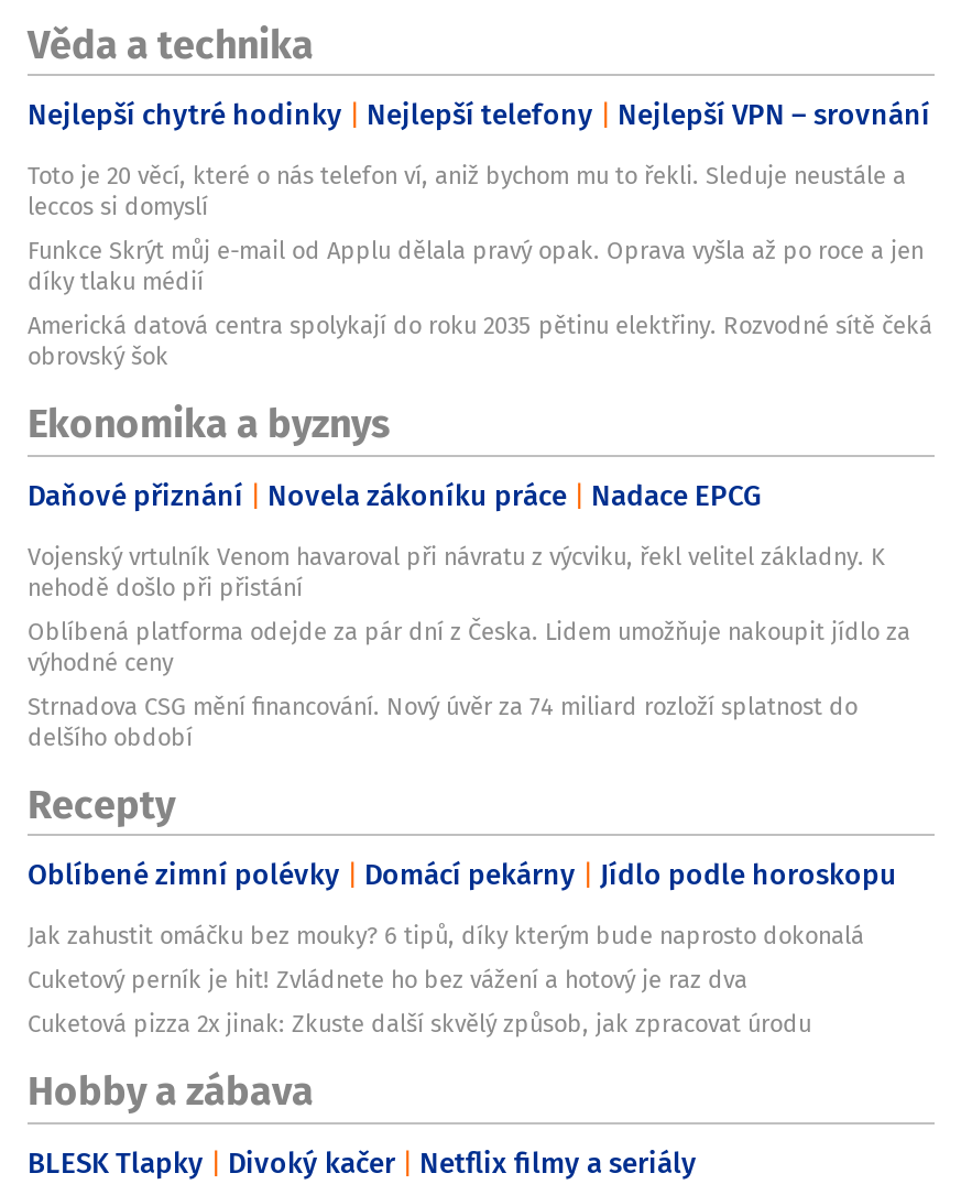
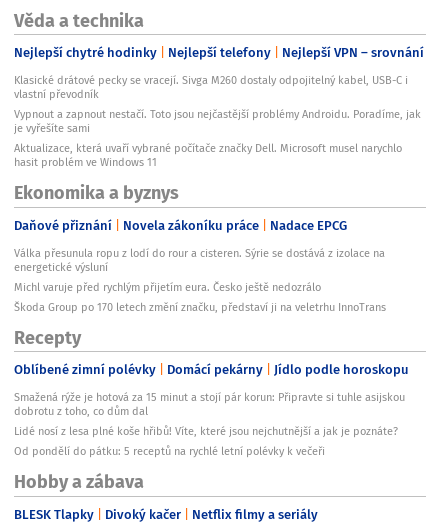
- Toto je 20 věcí, které o nás telefon ví, aniž bychom mu to řekli. Sleduje neustále a
- leccos si domyslí
- Funkce Skrýt můj e-mail od Applu dělala pravý opak. Oprava vyšla až po roce a jen
- díky tlaku médií
- Americká datová centra spolykají do roku 2035 pětinu elektřiny. Rozvodné sítě čeká
- obrovský šok
+ Klasické drátové pecky se vracejí. Sivga M260 dostaly odpojitelný kabel, USB-C i
+ vlastní převodník
+ Vypnout a zapnout nestačí. Toto jsou nejčastější problémy Androidu. Poradíme, jak
+ je vyřešíte sami
+ Aktualizace, která uvaří vybrané počítače značky Dell. Microsoft musel narychlo
+ hasit problém ve Windows 11

- Vojenský vrtulník Venom havaroval při návratu z výcviku, řekl velitel základny. K
- nehodě došlo při přistání
- Oblíbená platforma odejde za pár dní z Česka. Lidem umožňuje nakoupit jídlo za
- výhodné ceny
- Strnadova CSG mění financování. Nový úvěr za 74 miliard rozloží splatnost do
- delšího období
+ Válka přesunula ropu z lodí do rour a cisteren. Sýrie se dostává z izolace na
+ energetické výsluní
+ Michl varuje před rychlým přijetím eura. Česko ještě nedozrálo
+ Škoda Group po 170 letech změní značku, představí ji na veletrhu InnoTrans

- Jak zahustit omáčku bez mouky? 6 tipů, díky kterým bude naprosto dokonalá
- Cuketový perník je hit! Zvládnete ho bez vážení a hotový je raz dva
- Cuketová pizza 2x jinak: Zkuste další skvělý způsob, jak zpracovat úrodu
+ Smažená rýže je hotová za 15 minut a stojí pár korun: Připravte si tuhle asijskou
+ dobrotu z toho, co dům dal
+ Lidé nosí z lesa plné koše hřibů! Víte, které jsou nejchutnější a jak je poznáte?
+ Od pondělí do pátku: 5 receptů na rychlé letní polévky k večeři
